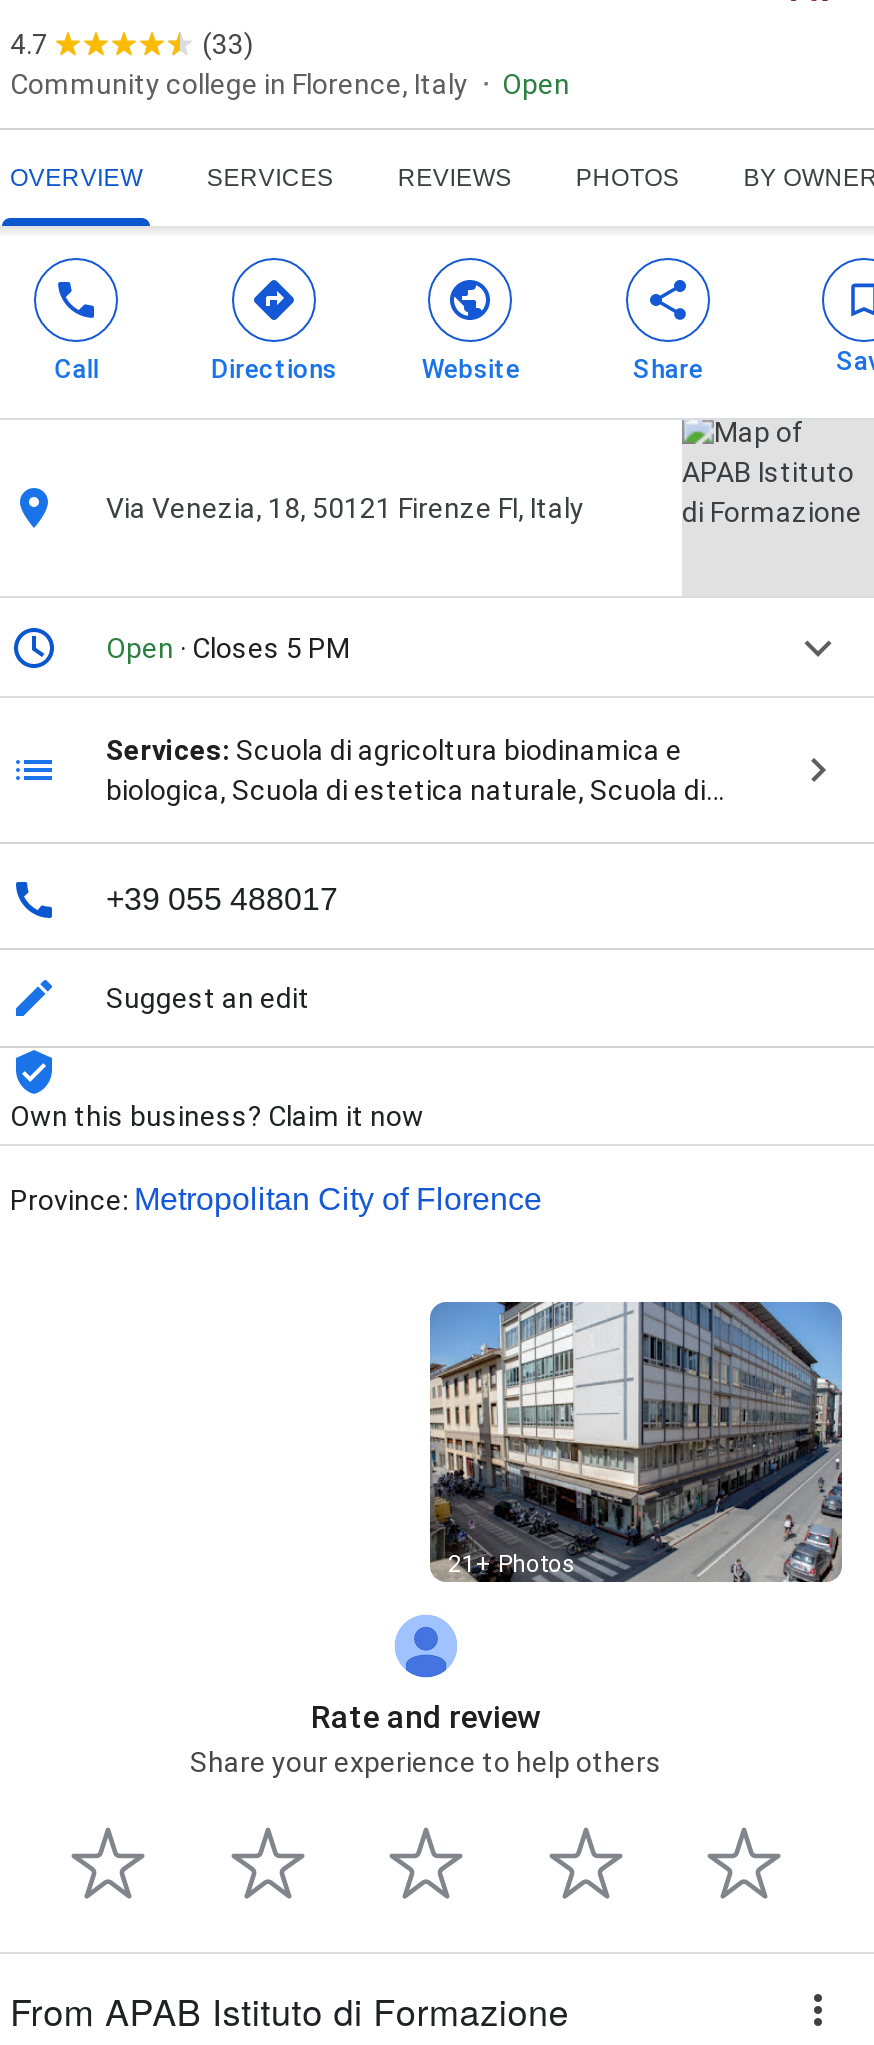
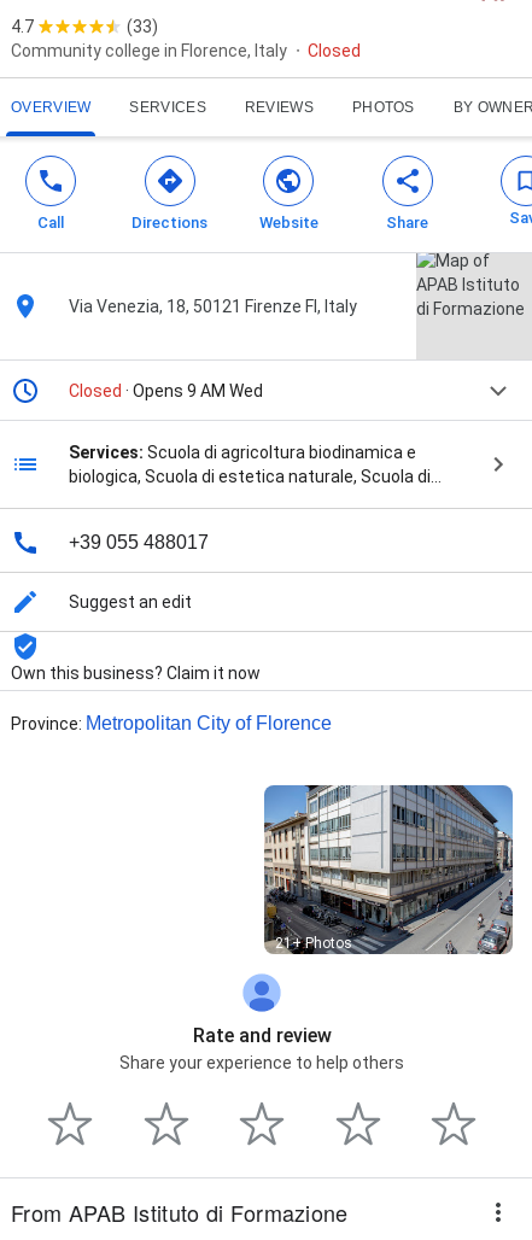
- Open
+ Closed

- Open · Closes 5 PM
+ Closed · Opens 9 AM Wed
